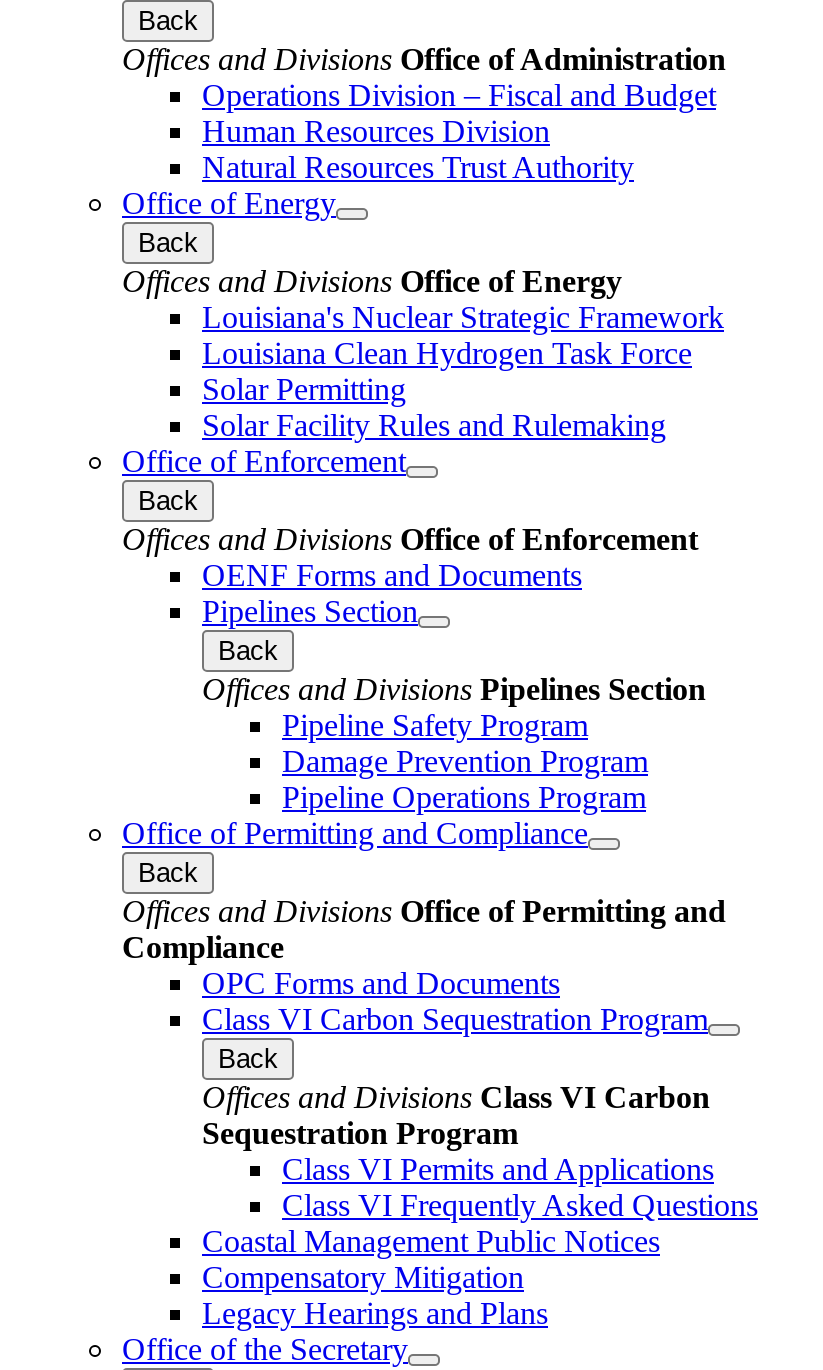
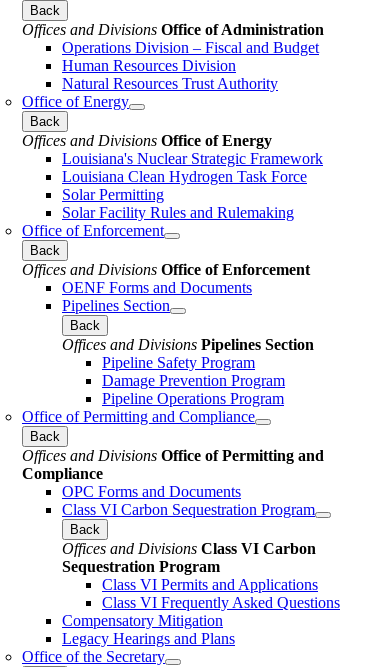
- Coastal Management Public Notices
